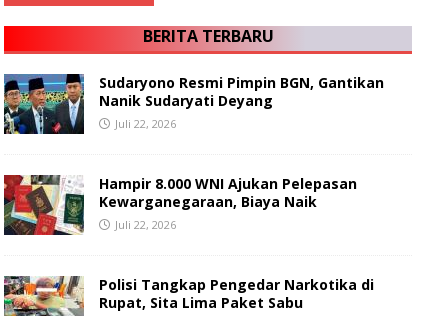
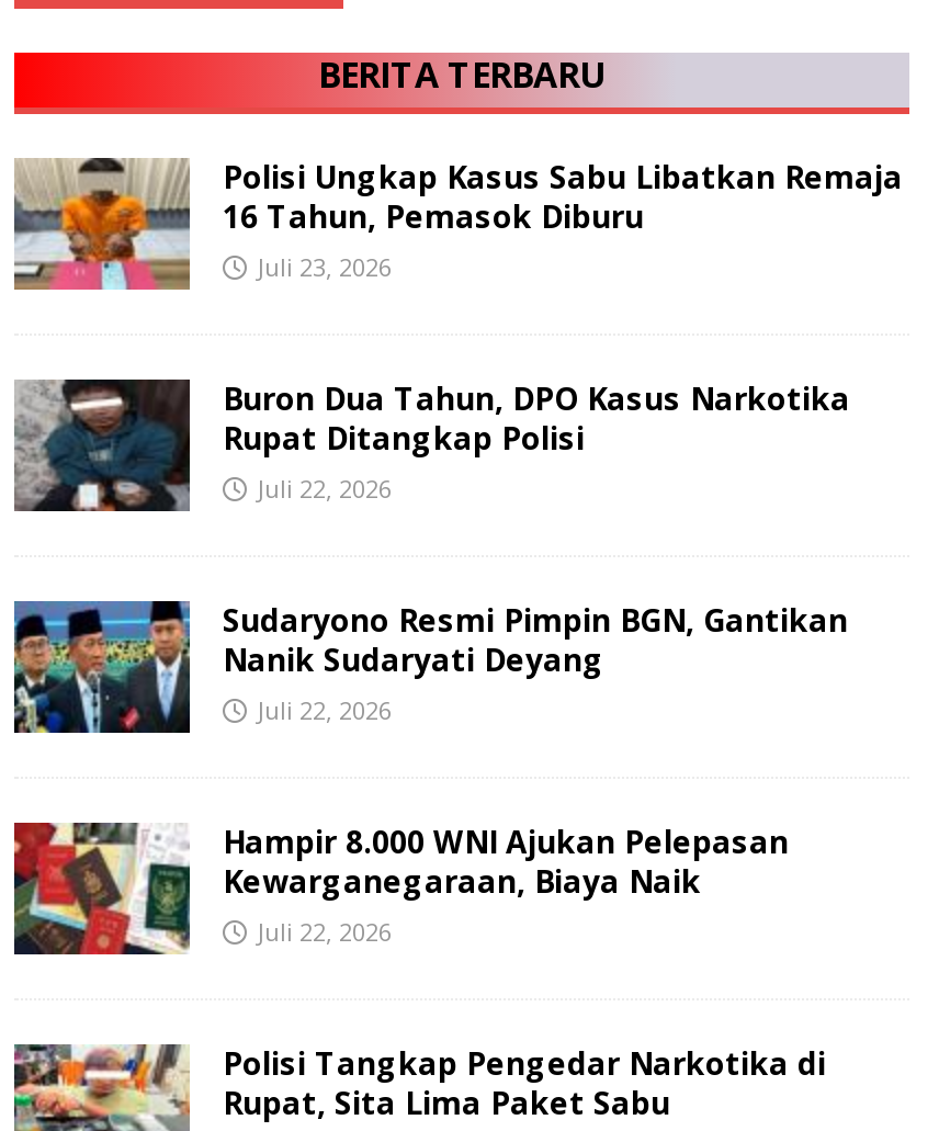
+ [image]
+ Polisi Ungkap Kasus Sabu Libatkan Remaja
+ 16 Tahun, Pemasok Diburu
+ Juli 23, 2026
+ Buron Dua Tahun, DPO Kasus Narkotika
+ Rupat Ditangkap Polisi
+ Juli 22, 2026

+ [image]
